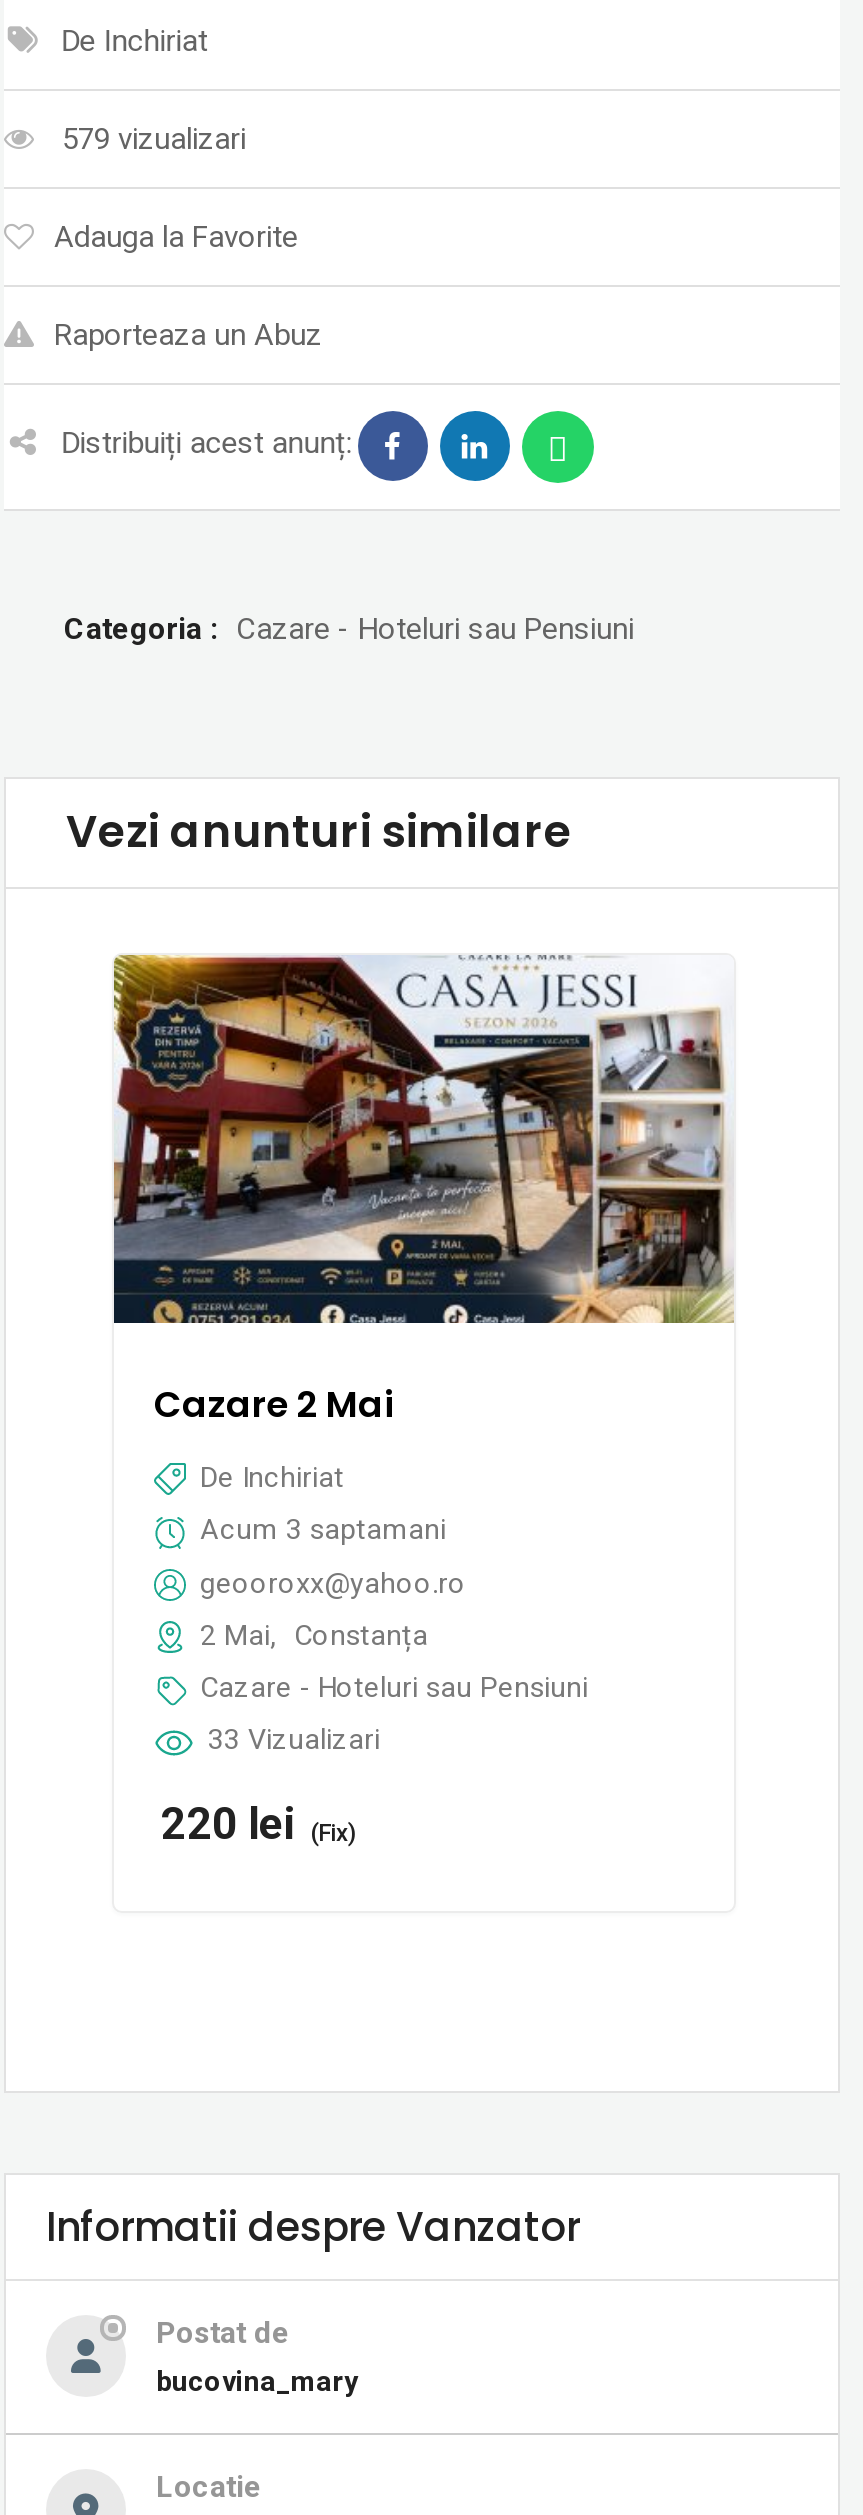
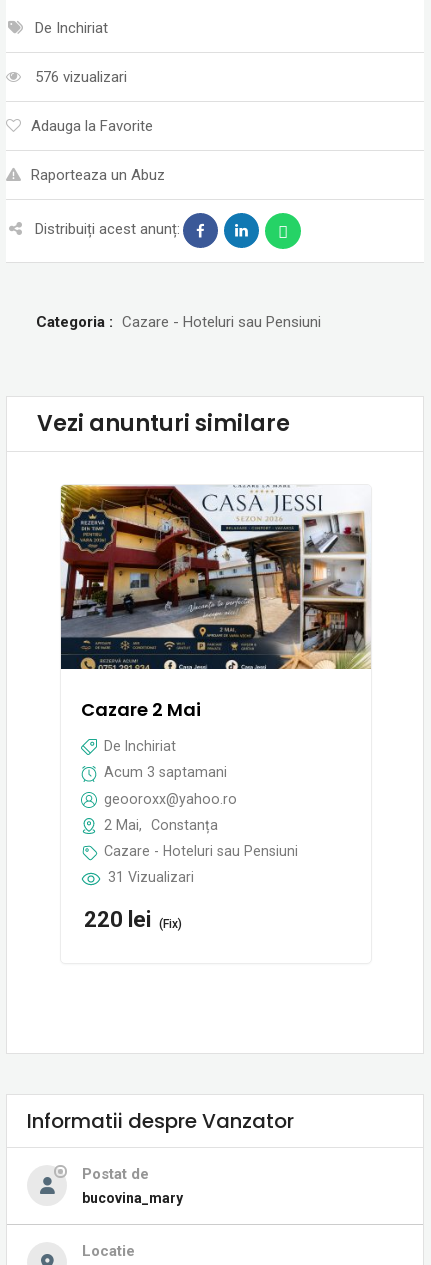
- 579 vizualizari
+ 576 vizualizari

- 33 Vizualizari
+ 31 Vizualizari
